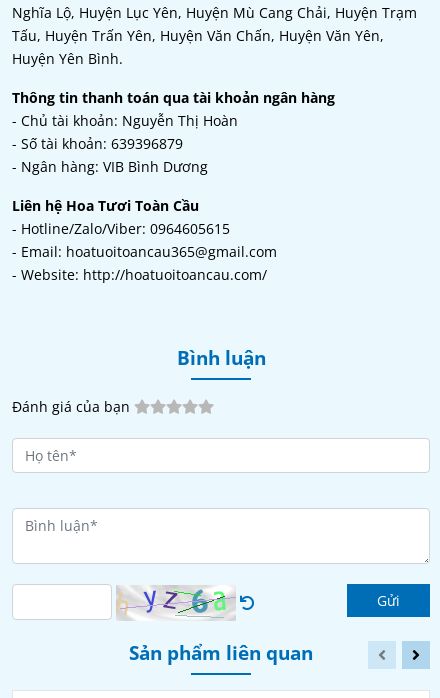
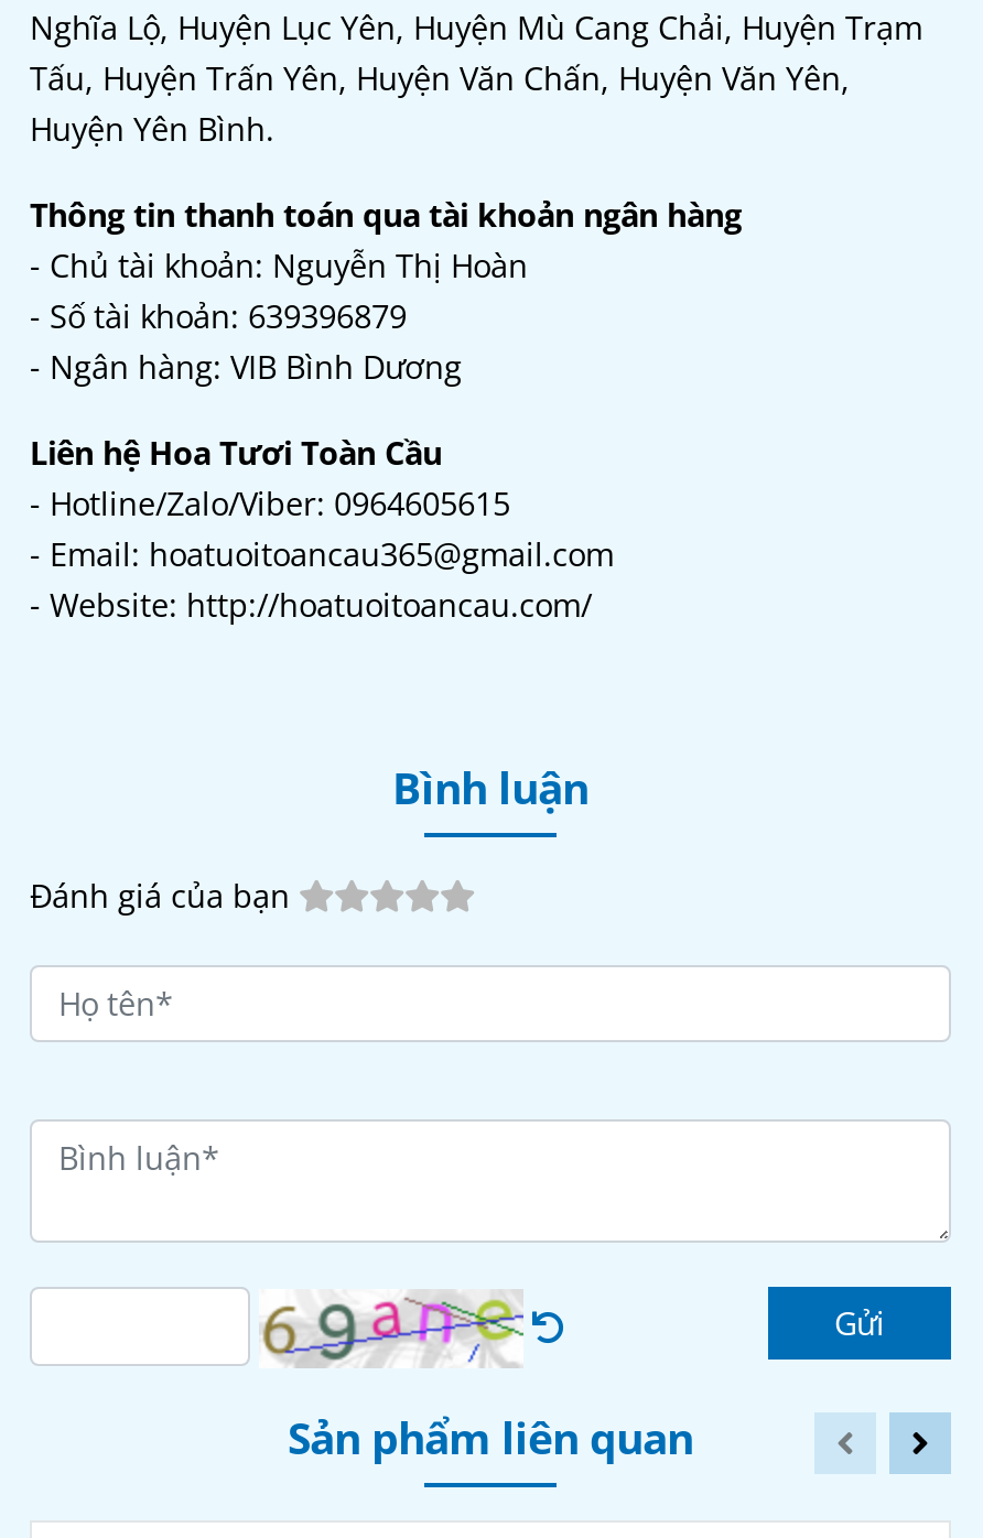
- [image]
+ [image]
